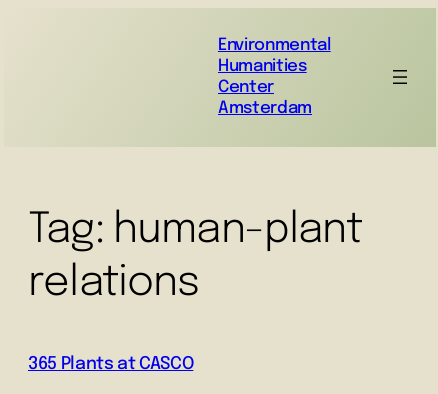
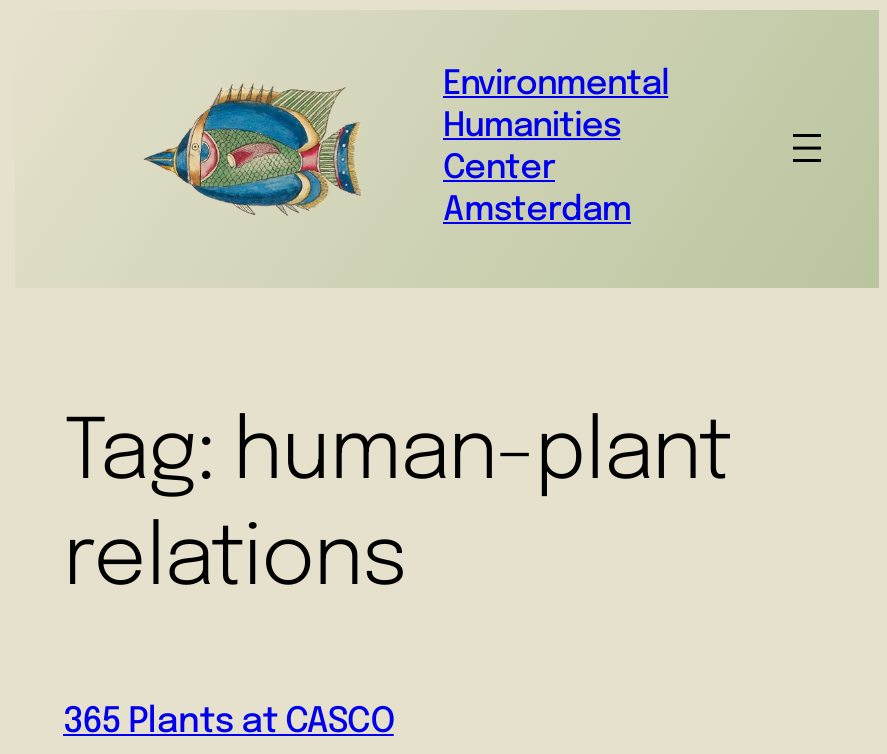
+ [image]
